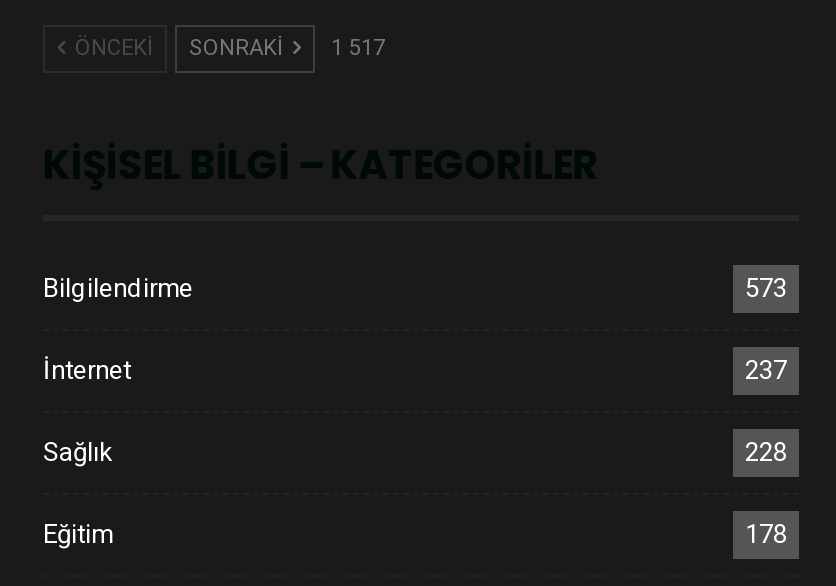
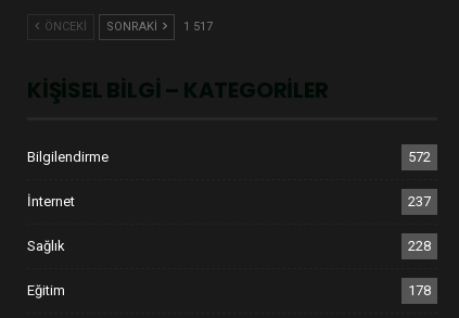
- 573
+ 572
